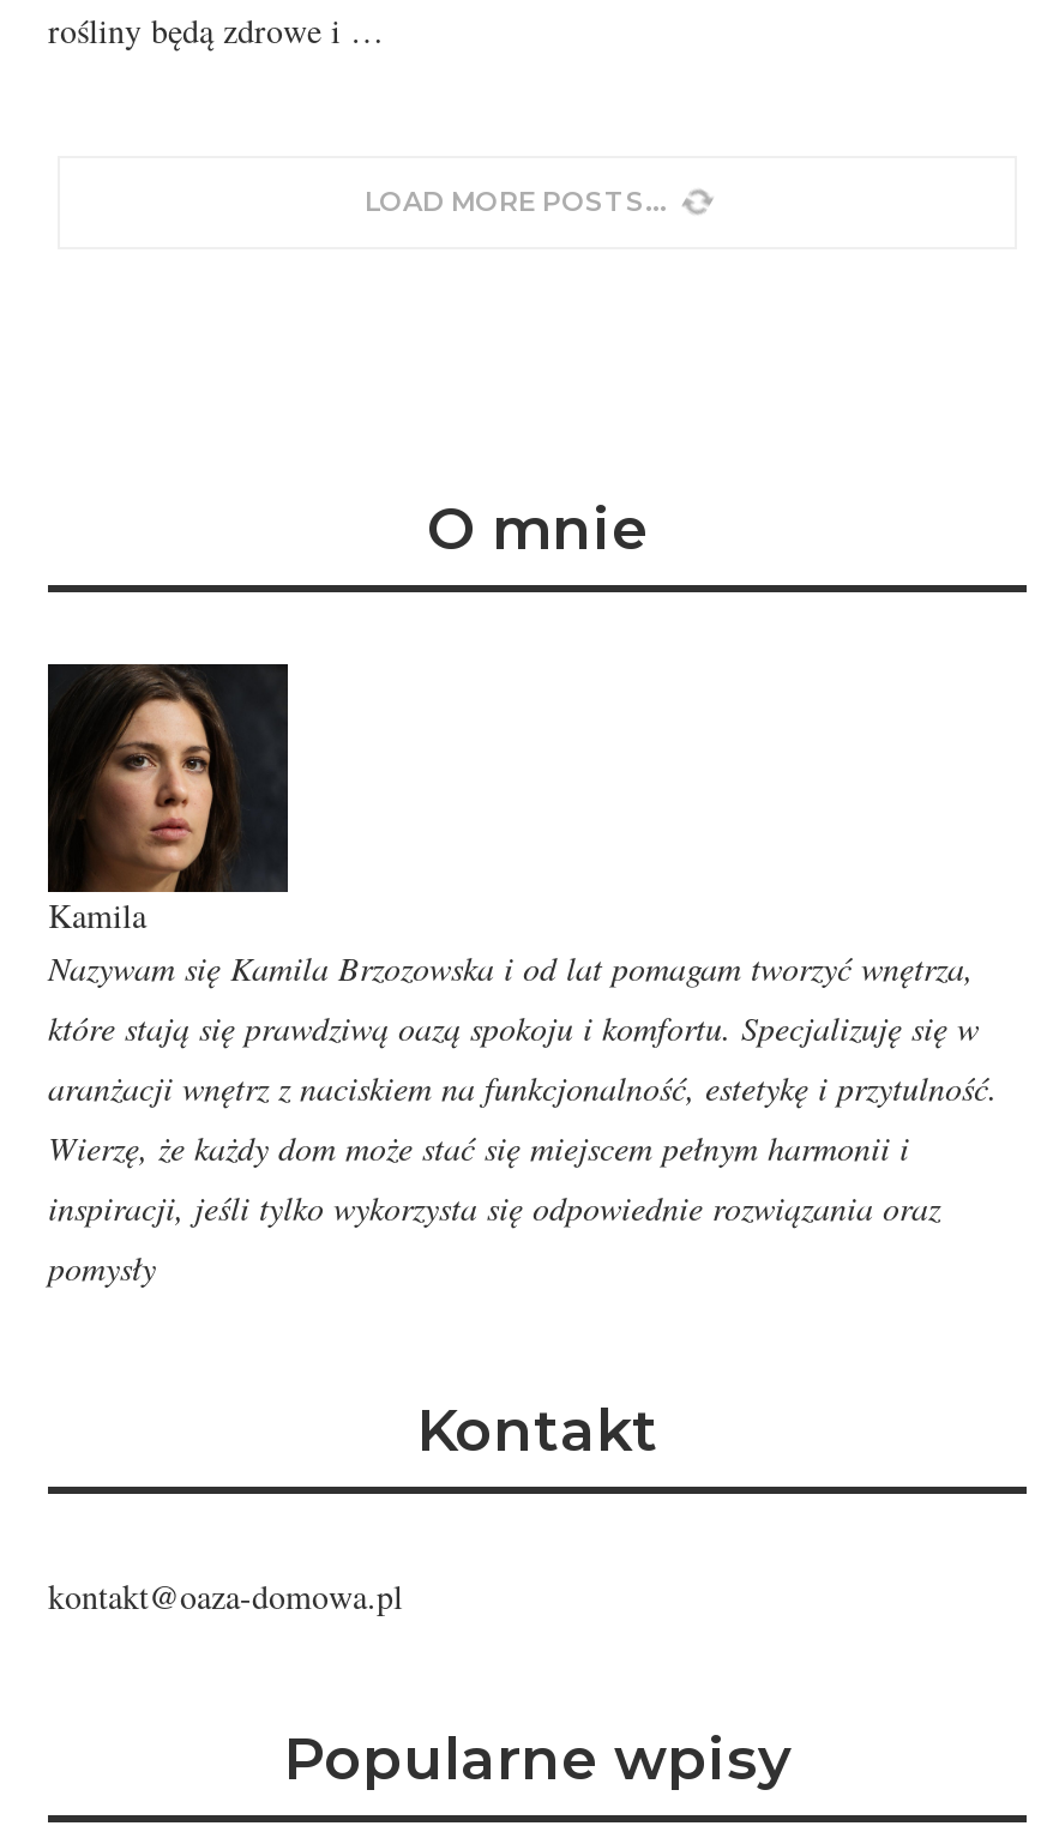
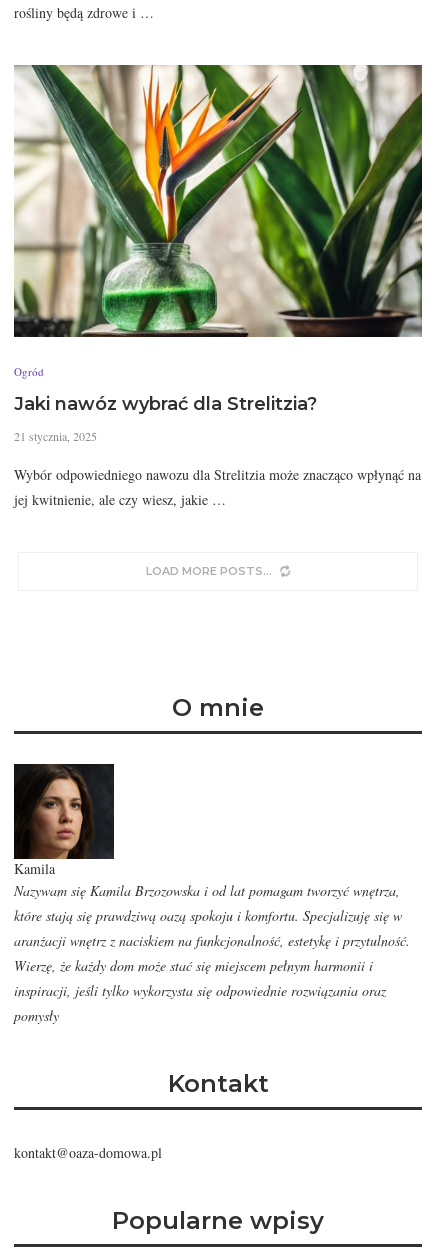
+ [image]
+ Ogród
+ Jaki nawóz wybrać dla Strelitzia?
+ 21 stycznia, 2025
+ Wybór odpowiedniego nawozu dla Strelitzia może znacząco wpłynąć na
+ jej kwitnienie, ale czy wiesz, jakie …
